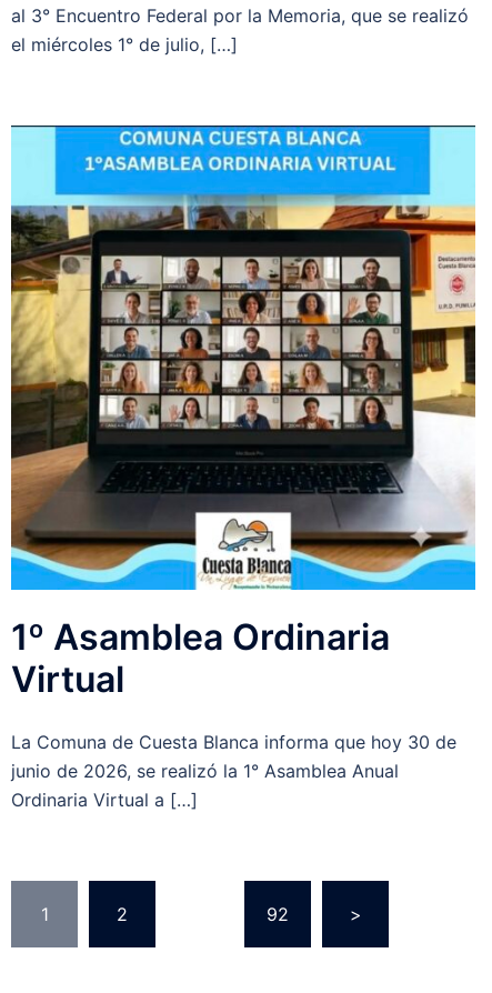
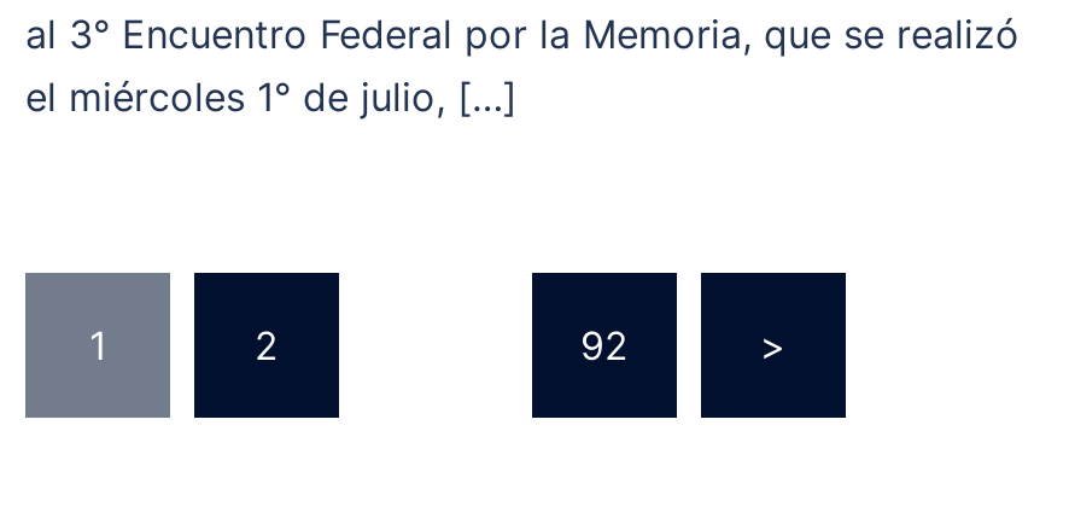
- [image]
- 1º Asamblea Ordinaria
- Virtual
- La Comuna de Cuesta Blanca informa que hoy 30 de
- junio de 2026, se realizó la 1° Asamblea Anual
- Ordinaria Virtual a […]
